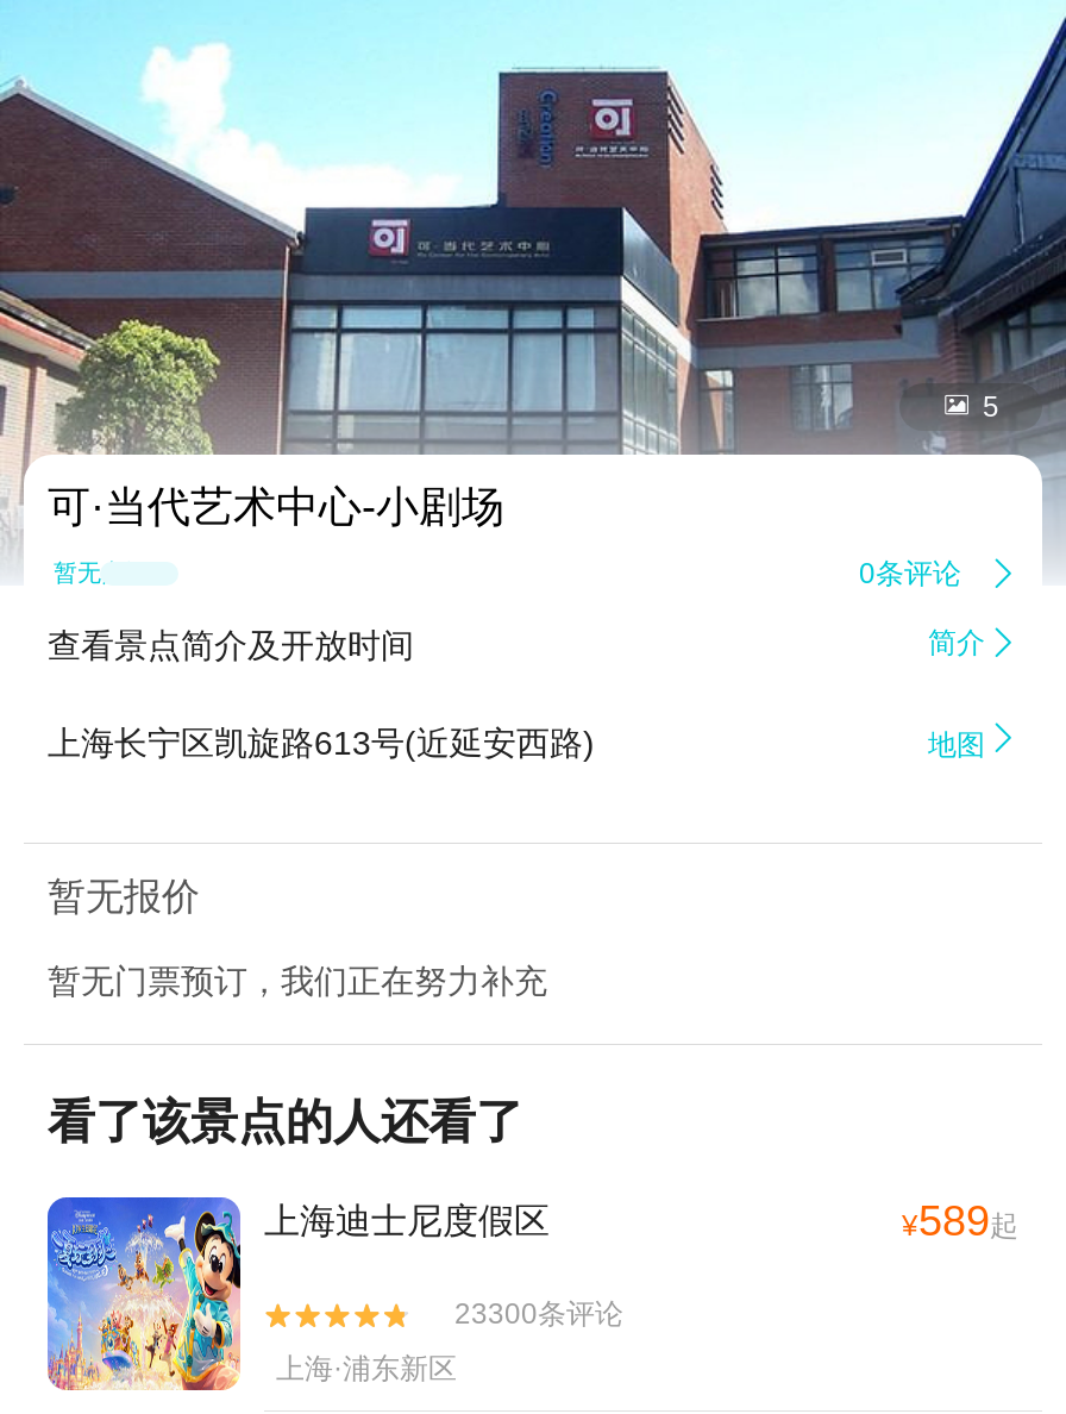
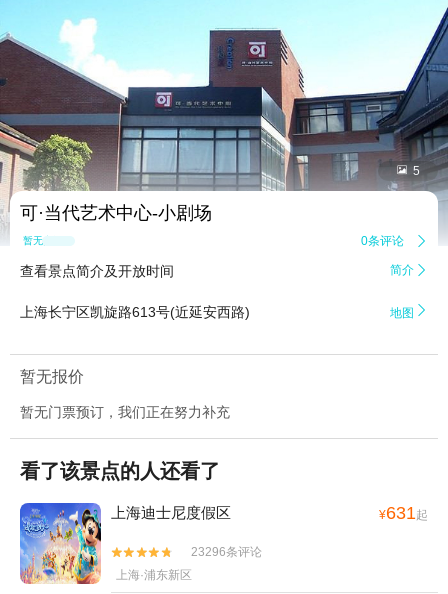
- ¥589起
+ ¥631起

- 23300条评论
+ 23296条评论
